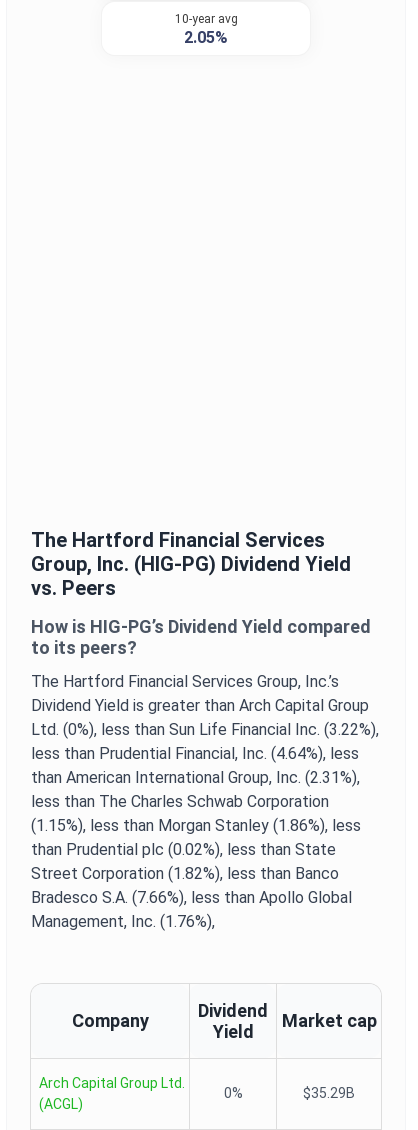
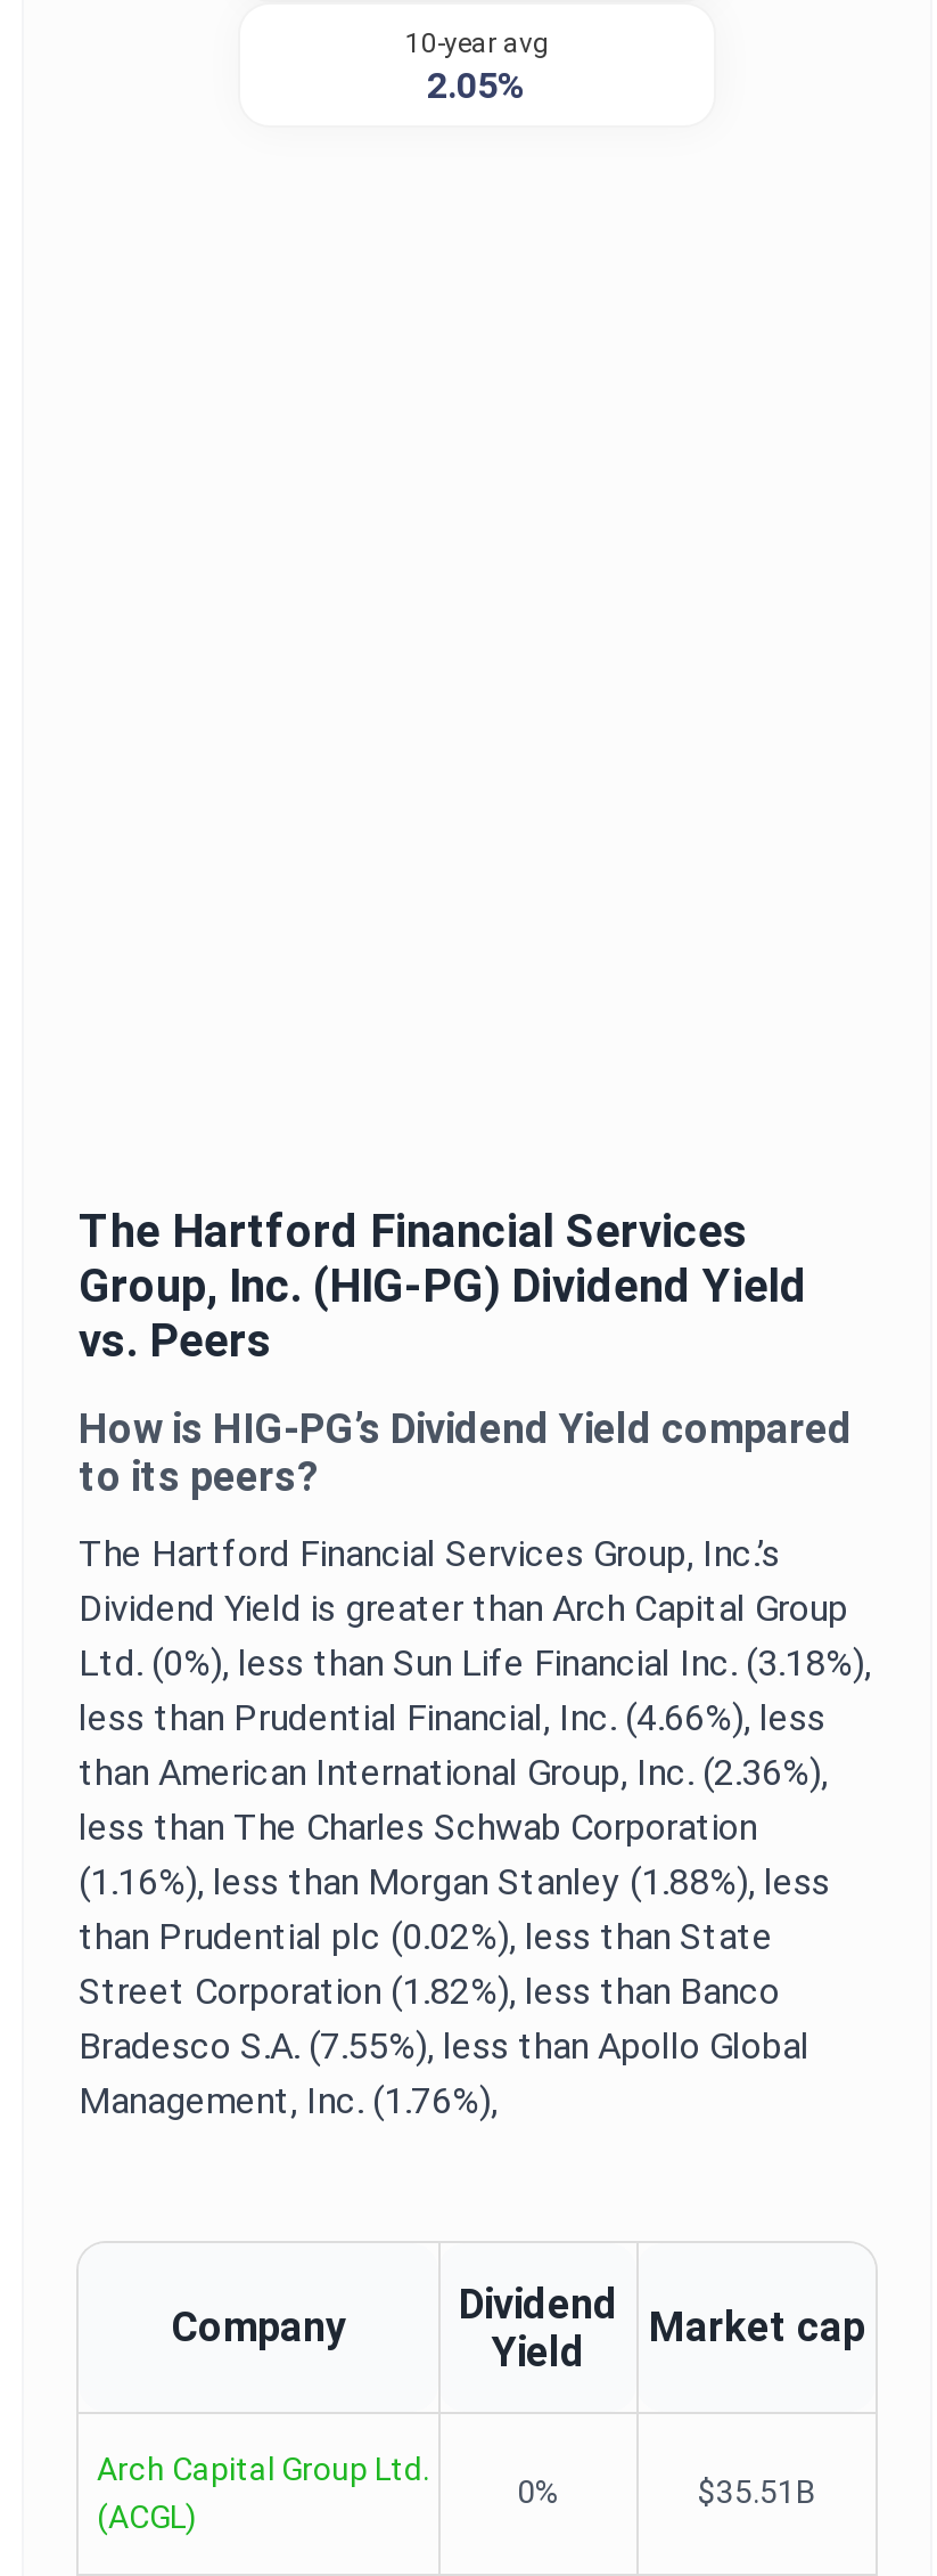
- Ltd. (0%), less than Sun Life Financial Inc. (3.22%),
+ Ltd. (0%), less than Sun Life Financial Inc. (3.18%),

- less than Prudential Financial, Inc. (4.64%), less
+ less than Prudential Financial, Inc. (4.66%), less

- than American International Group, Inc. (2.31%),
+ than American International Group, Inc. (2.36%),

- (1.15%), less than Morgan Stanley (1.86%), less
+ (1.16%), less than Morgan Stanley (1.88%), less

- Bradesco S.A. (7.66%), less than Apollo Global
+ Bradesco S.A. (7.55%), less than Apollo Global

- $35.29B
+ $35.51B
